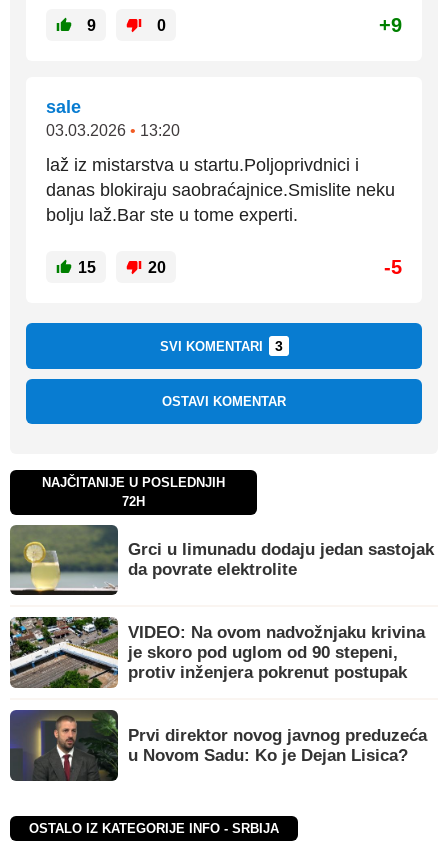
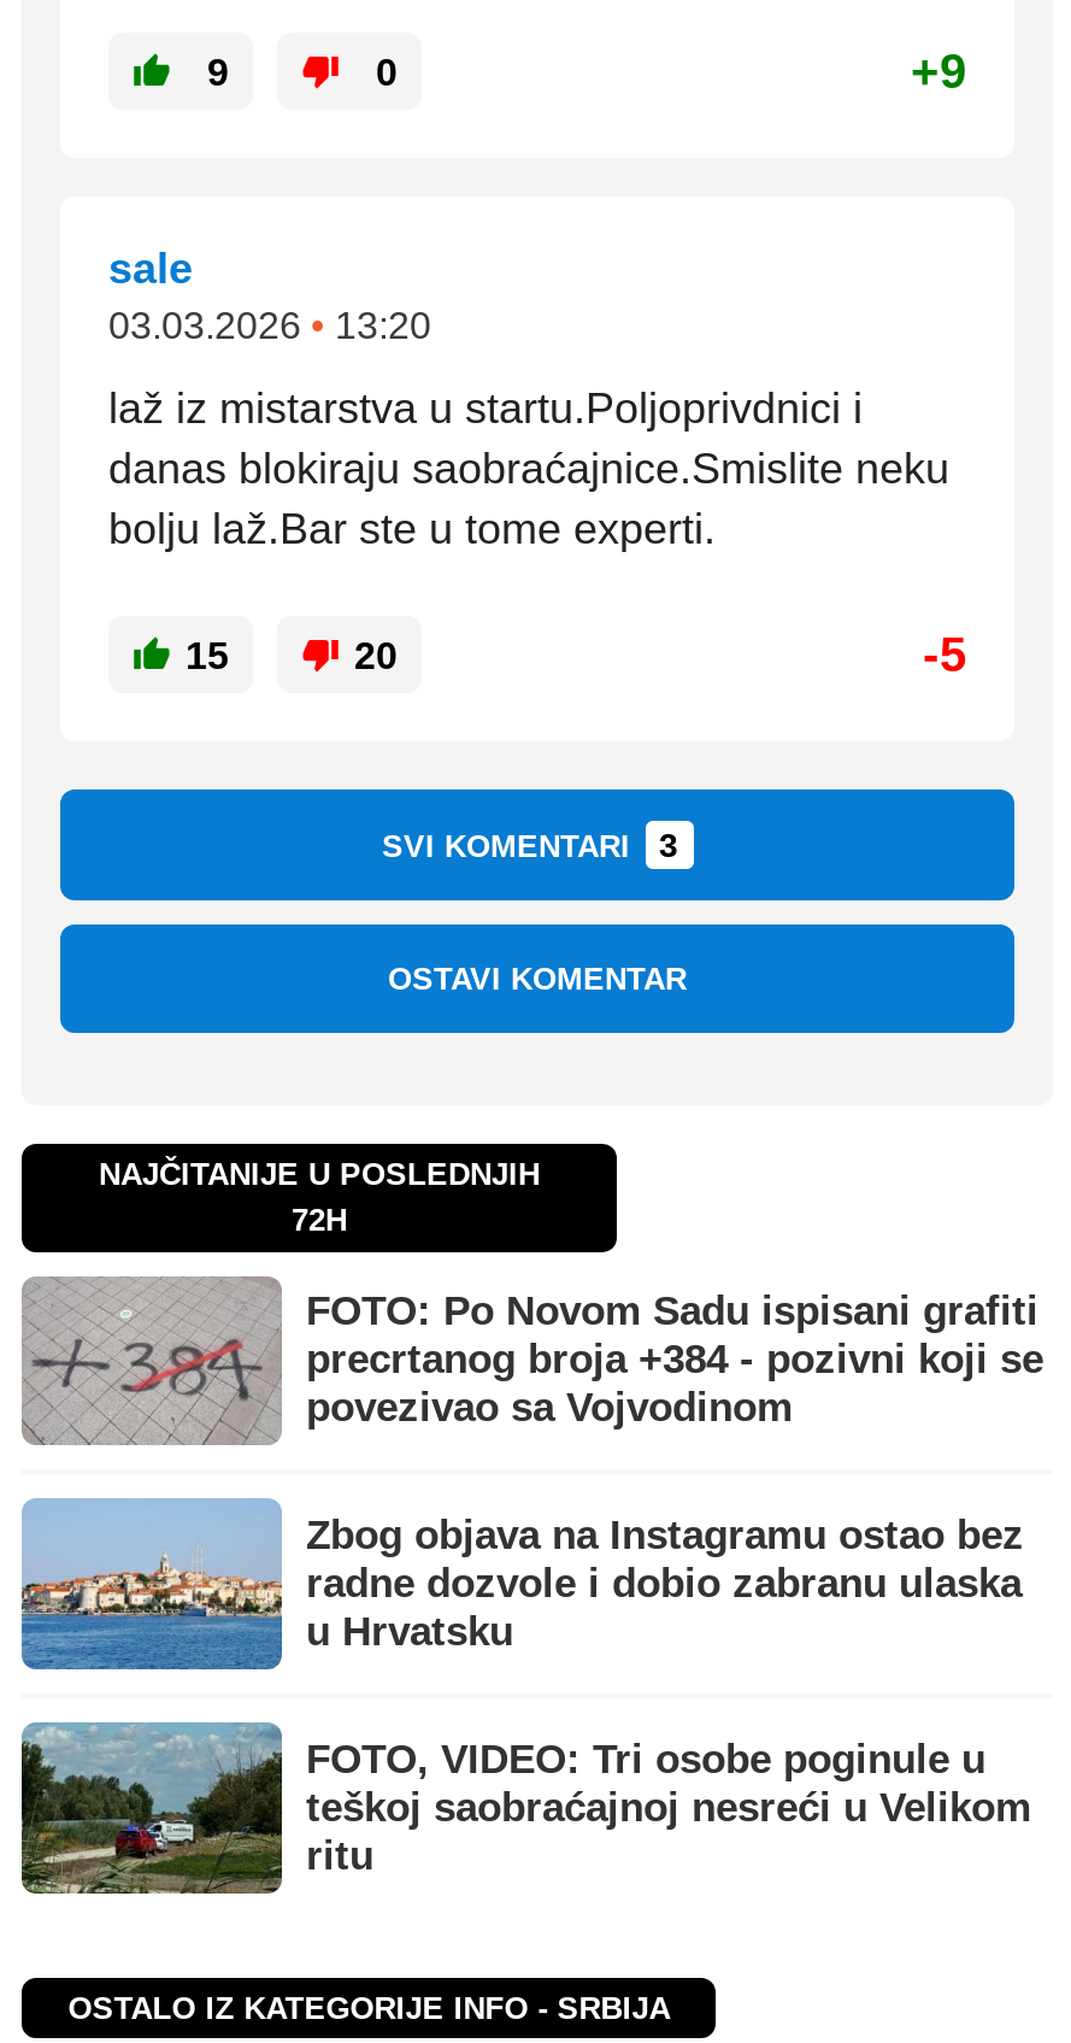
- [image]
- Grci u limunadu dodaju jedan sastojak
- da povrate elektrolite
+ [image]
+ FOTO: Po Novom Sadu ispisani grafiti
+ precrtanog broja +384 - pozivni koji se
+ povezivao sa Vojvodinom

- [image]
- VIDEO: Na ovom nadvožnjaku krivina
- je skoro pod uglom od 90 stepeni,
- protiv inženjera pokrenut postupak
+ [image]
+ Zbog objava na Instagramu ostao bez
+ radne dozvole i dobio zabranu ulaska
+ u Hrvatsku

- [image]
- Prvi direktor novog javnog preduzeća
- u Novom Sadu: Ko je Dejan Lisica?
+ [image]
+ FOTO, VIDEO: Tri osobe poginule u
+ teškoj saobraćajnoj nesreći u Velikom
+ ritu
